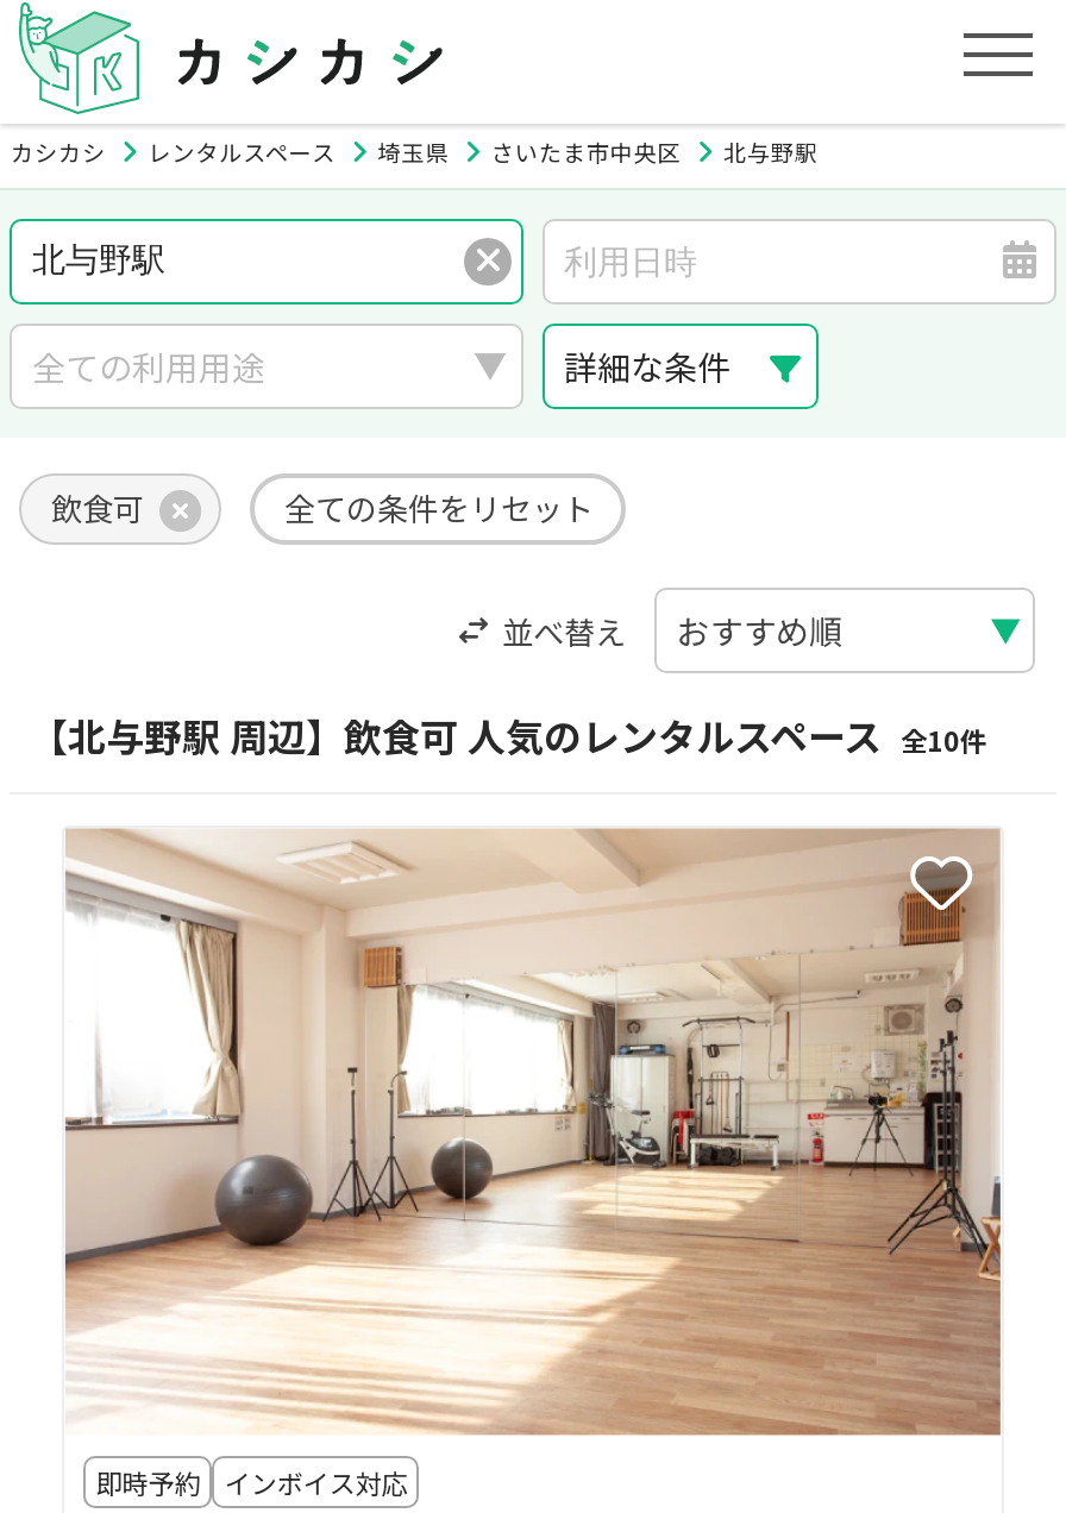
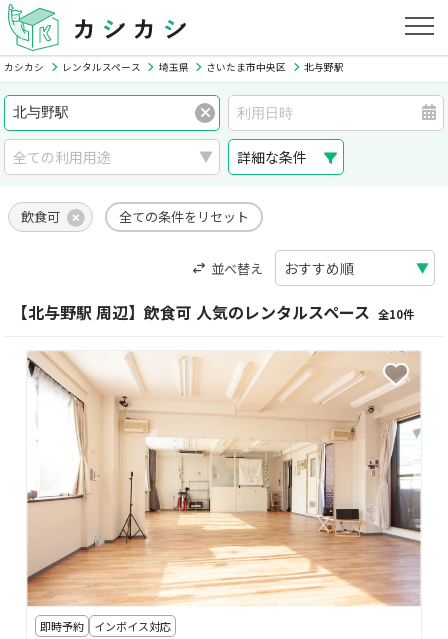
- [image]
+ [image]
